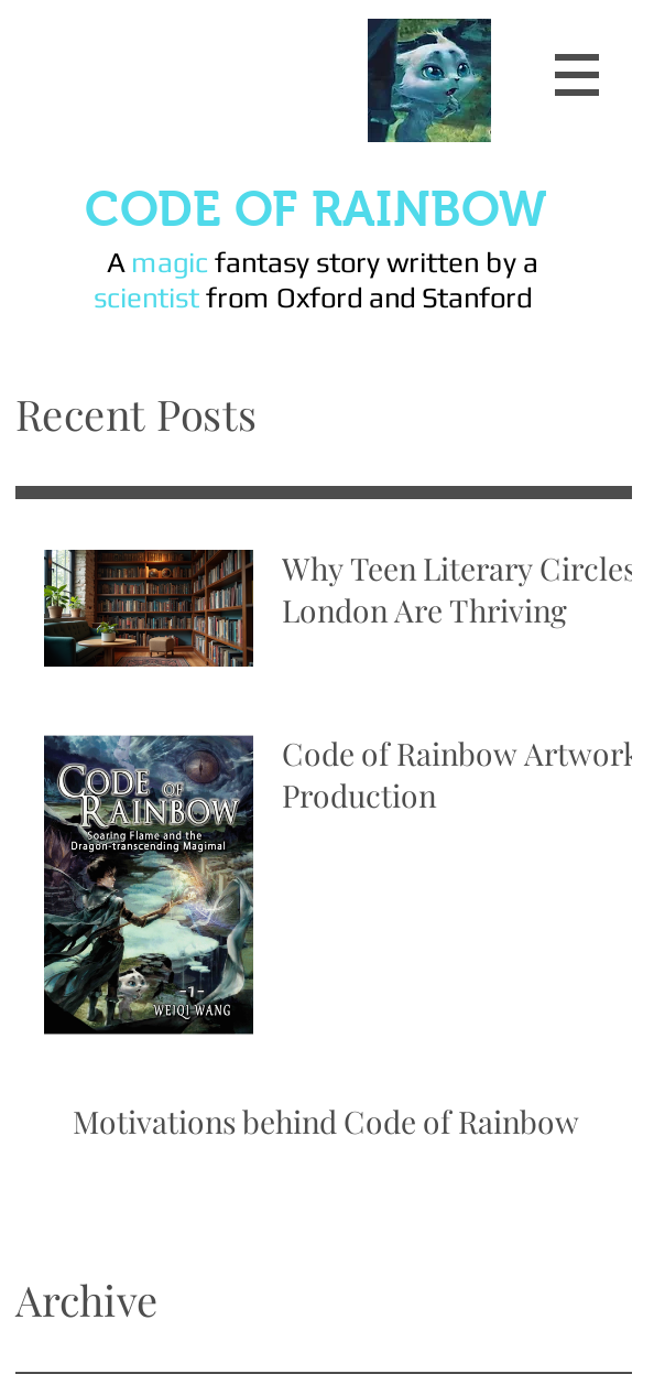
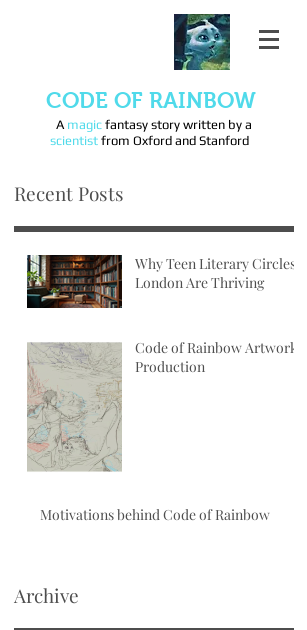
- [image]
+ [image]
